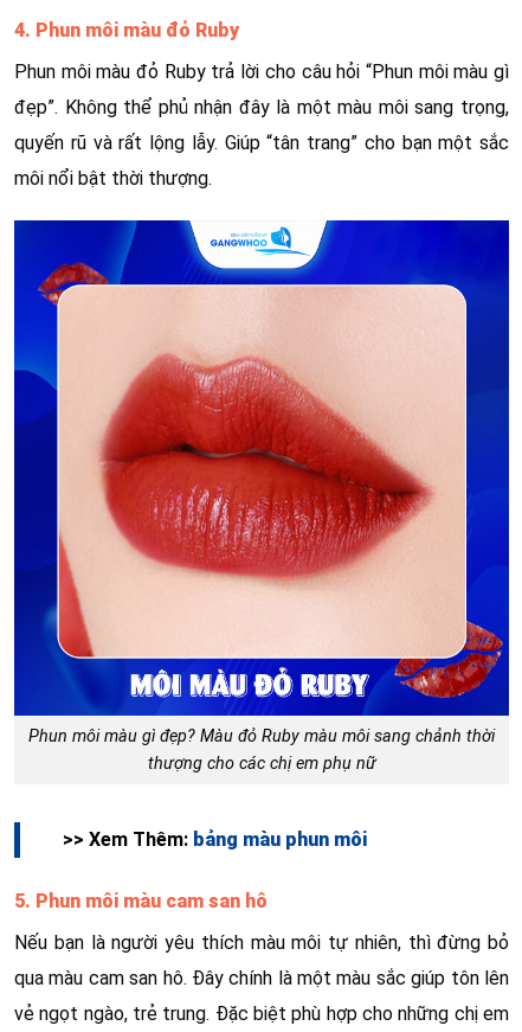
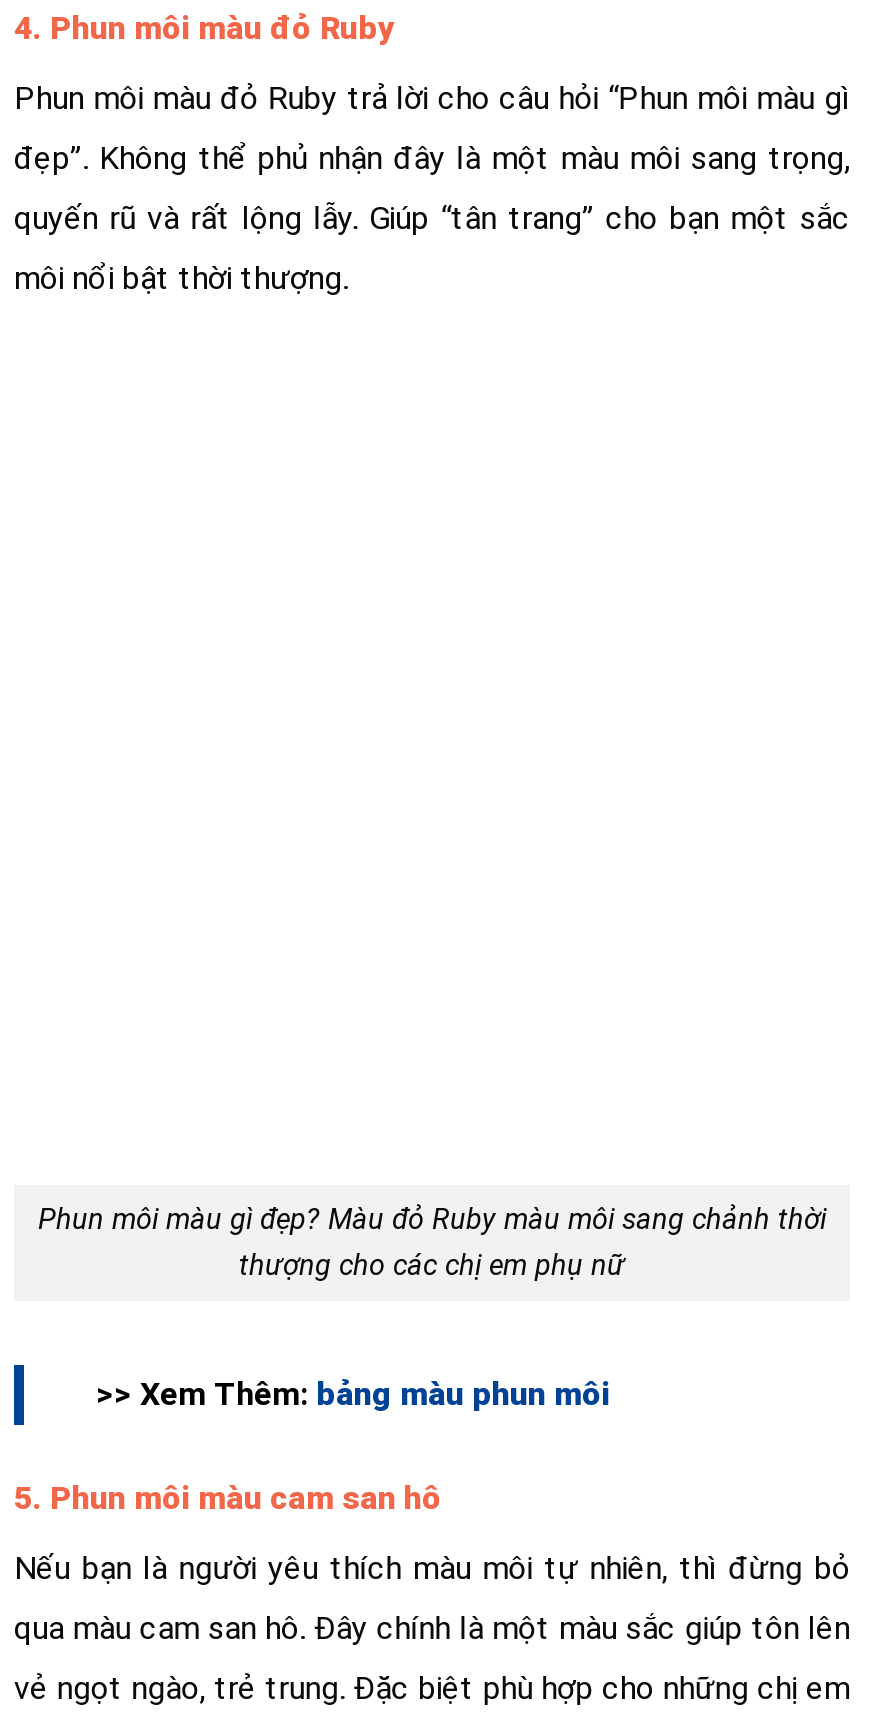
- [image]
